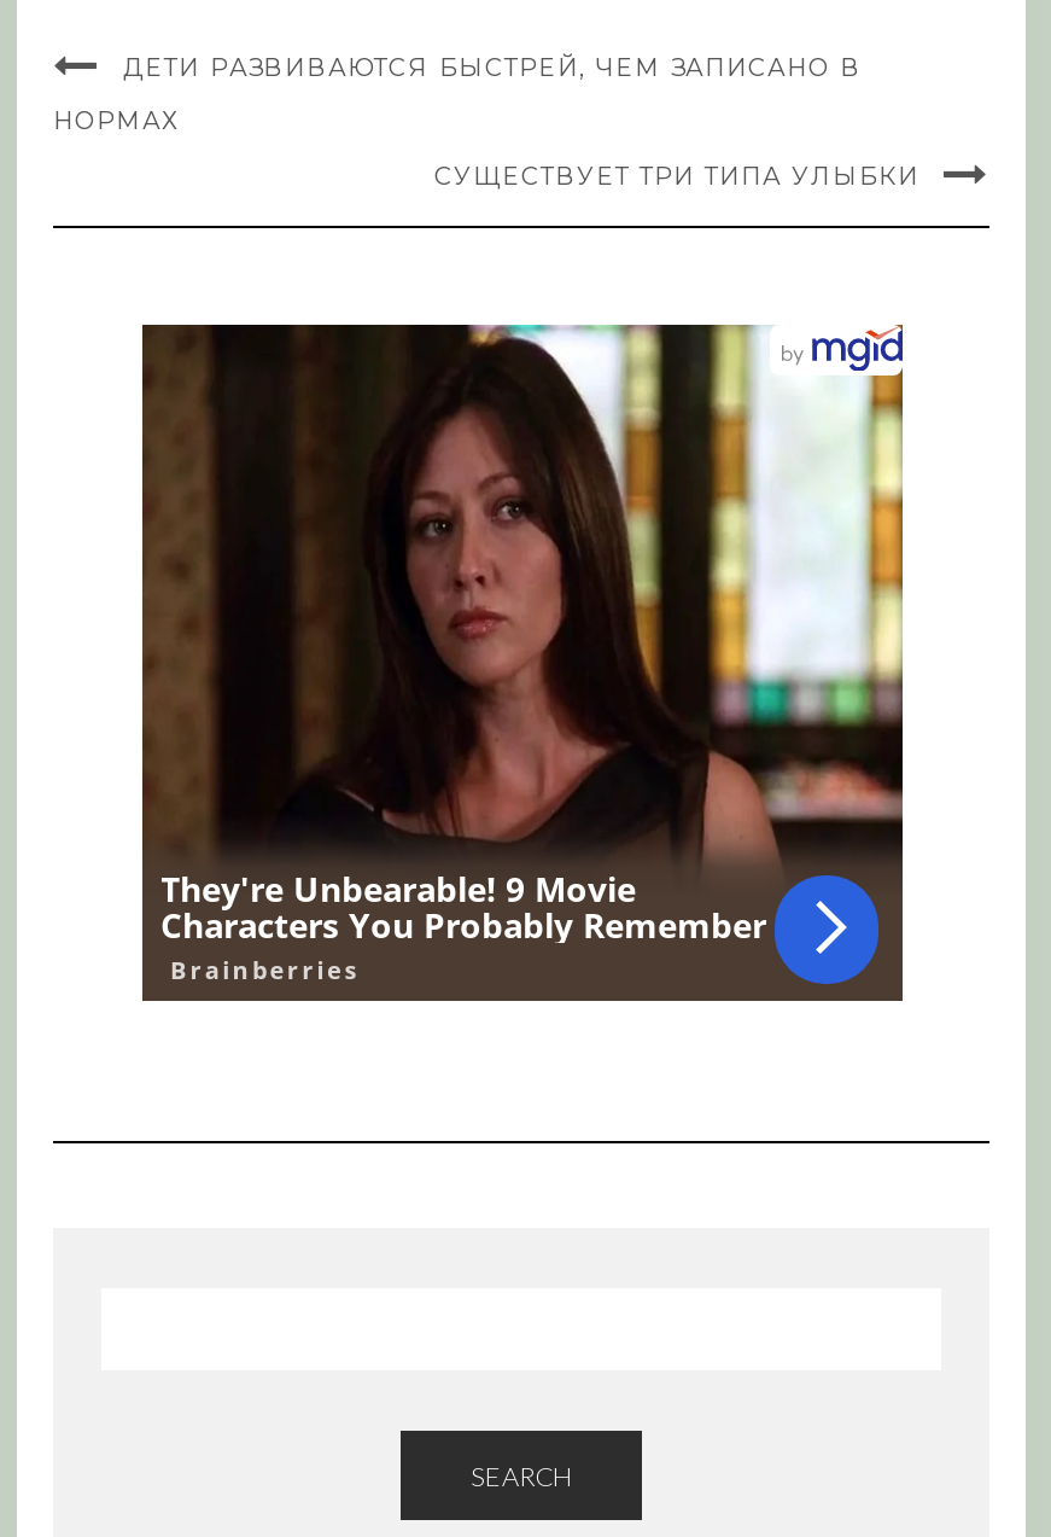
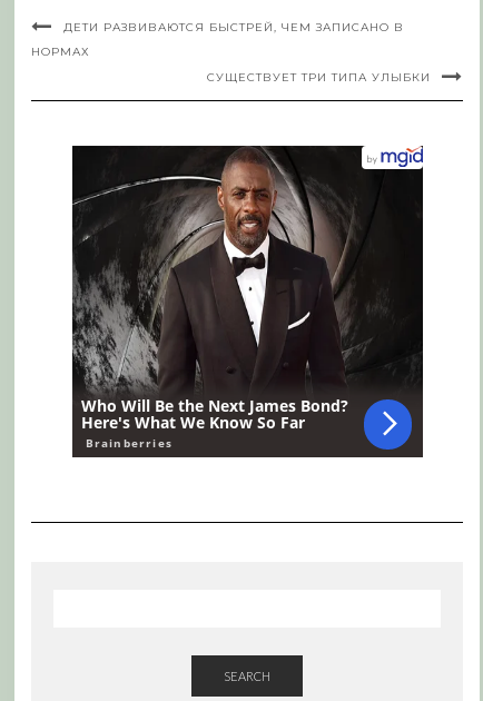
- [image]
+ [image]
